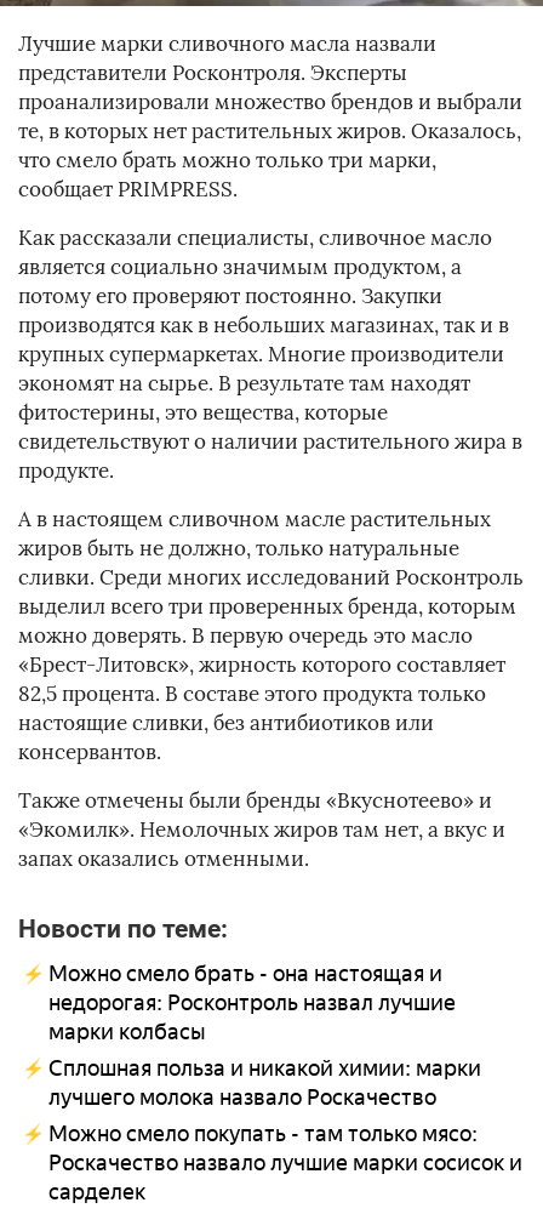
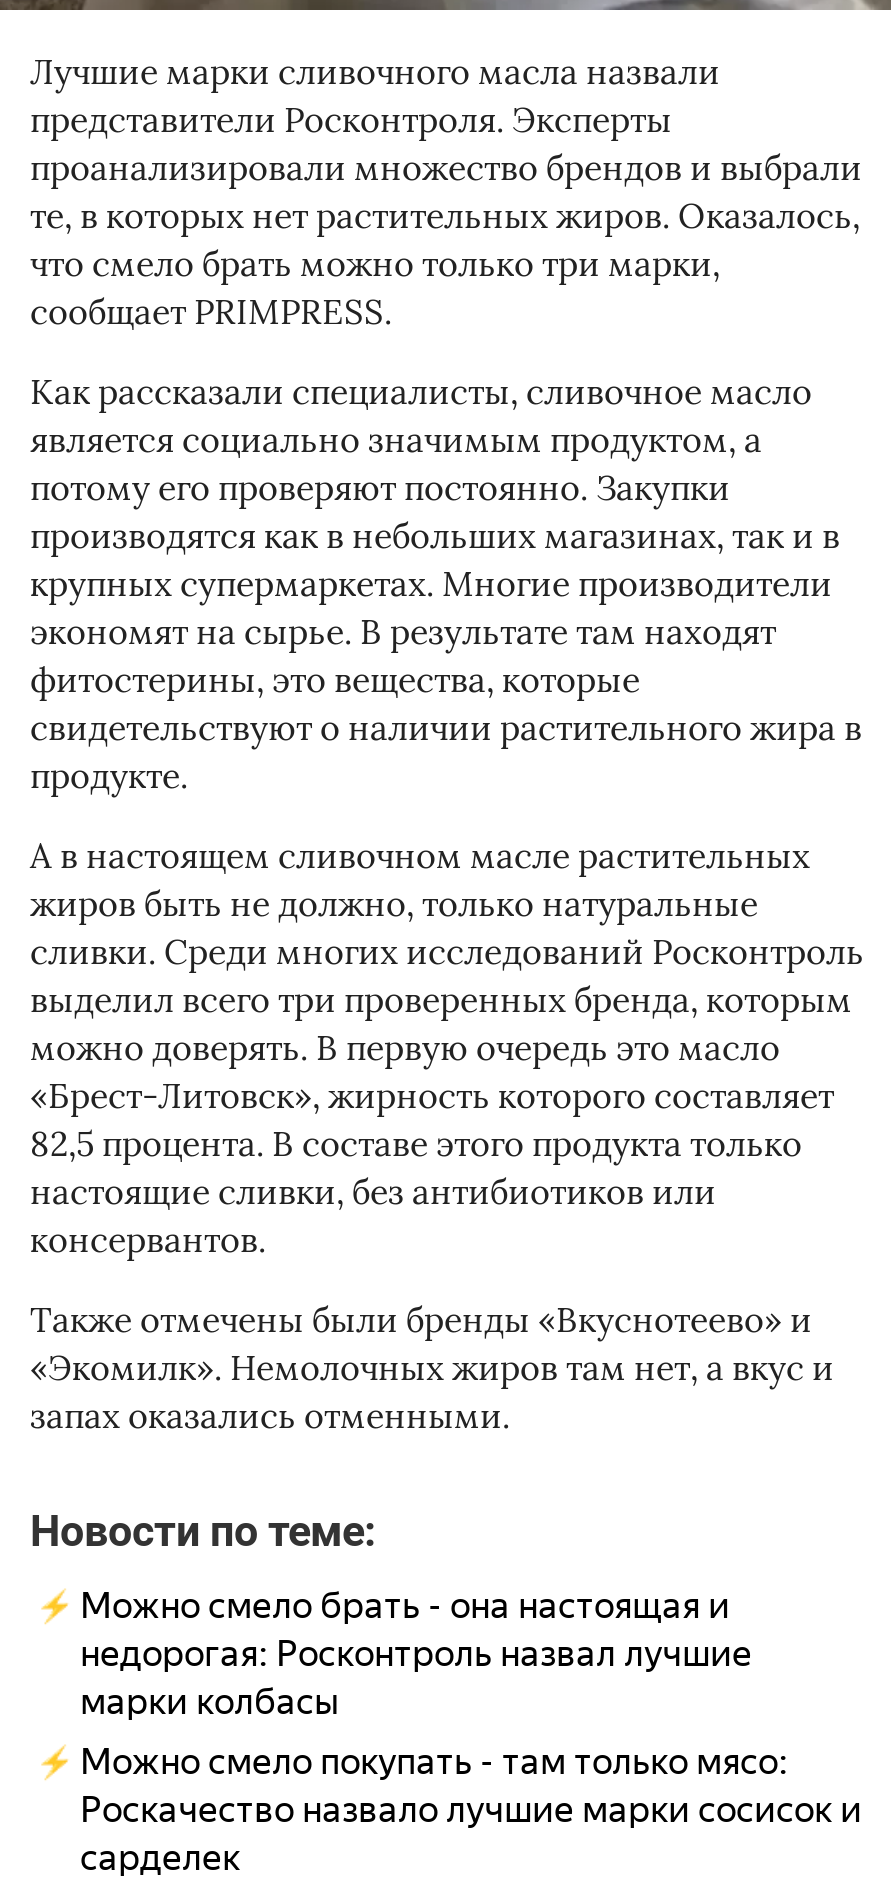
- Сплошная польза и никакой химии: марки
- лучшего молока назвало Роскачество
